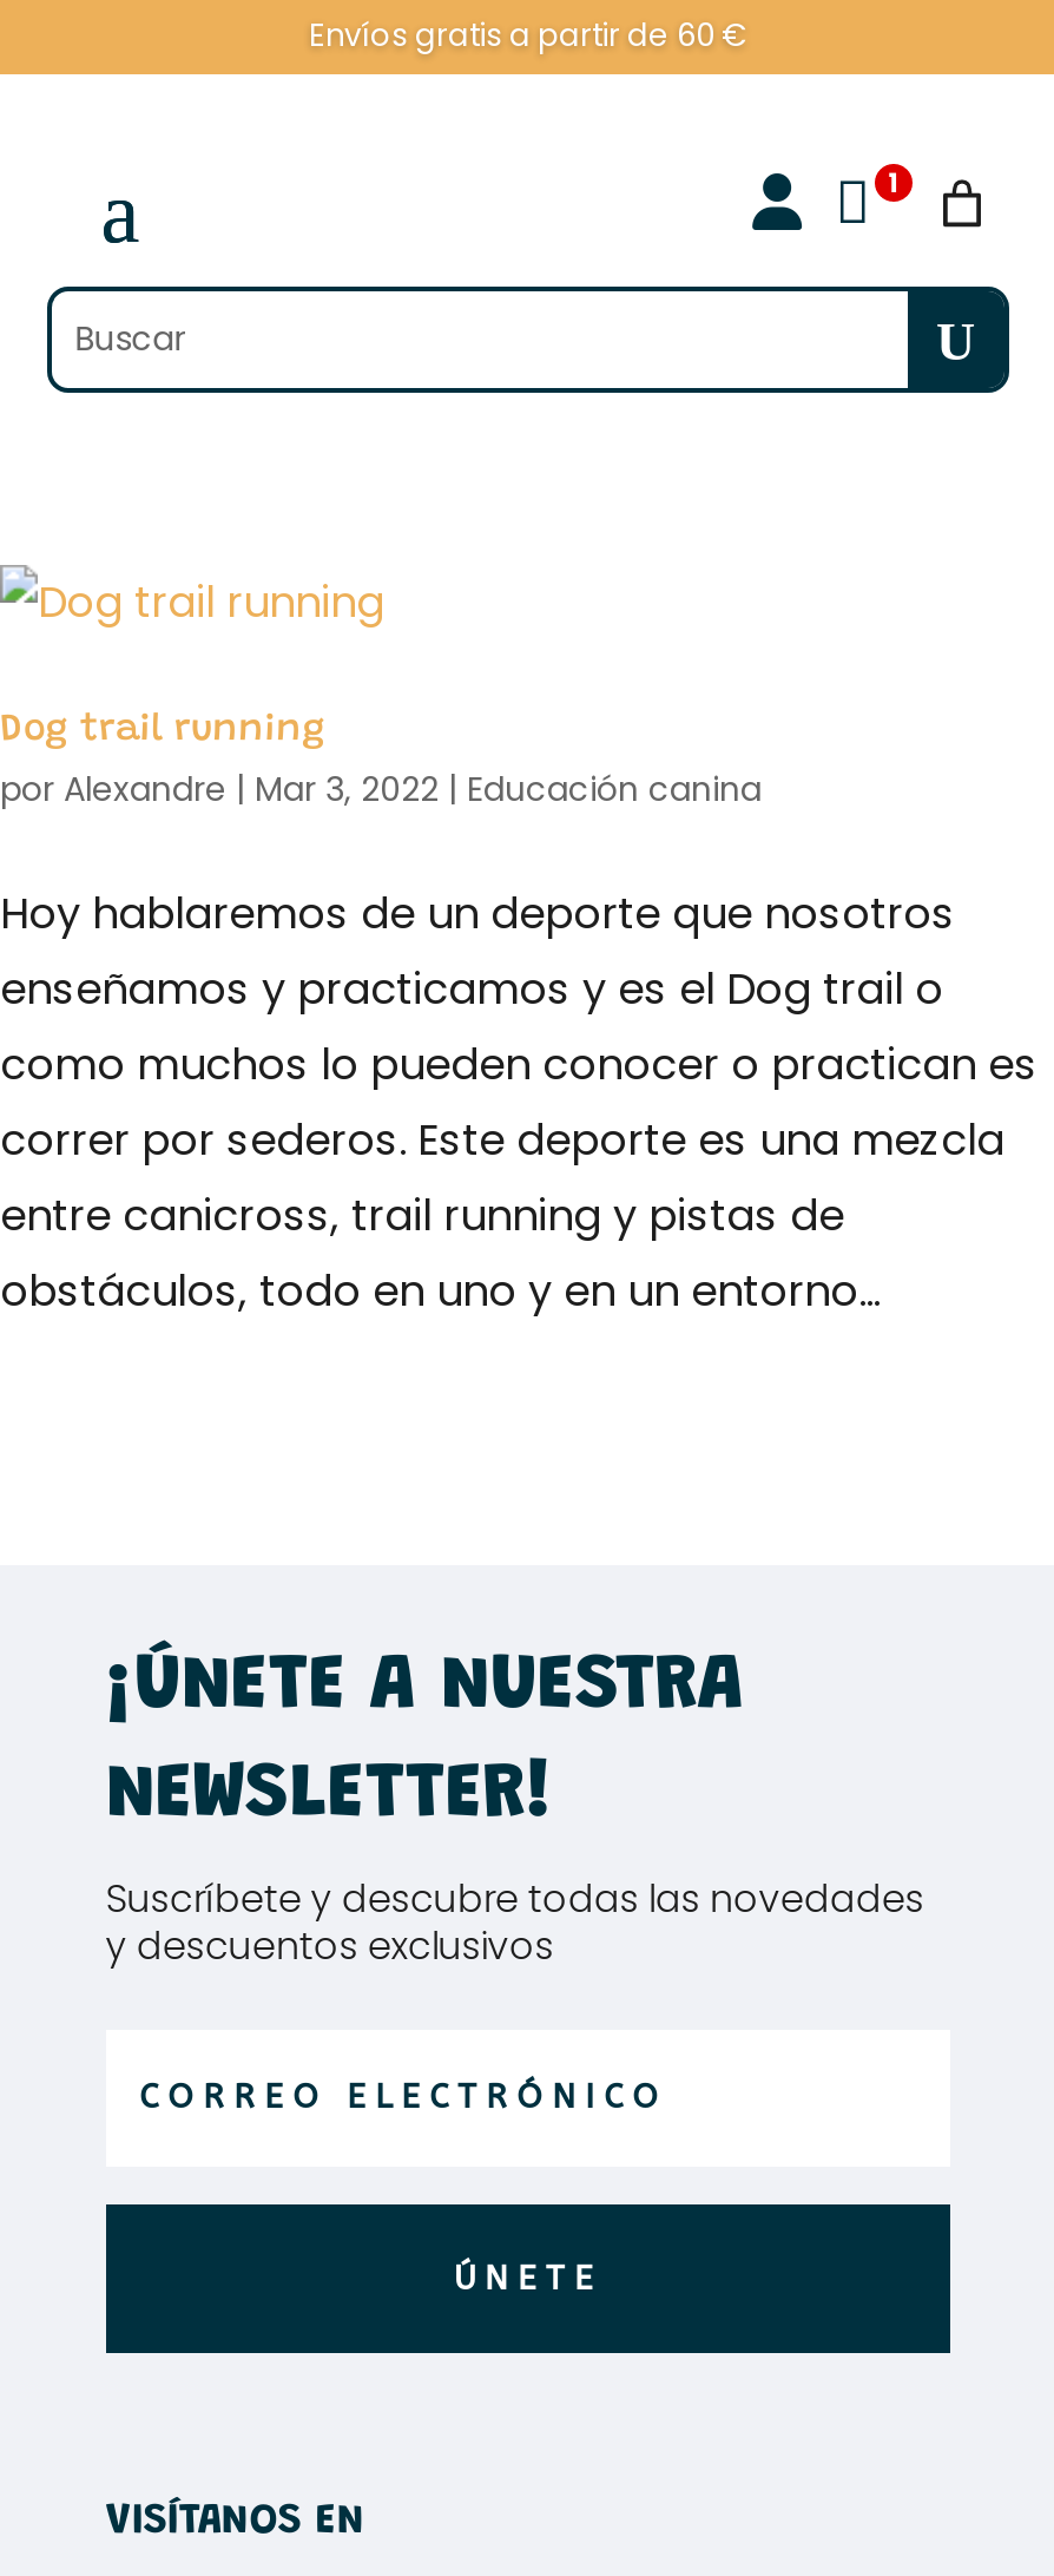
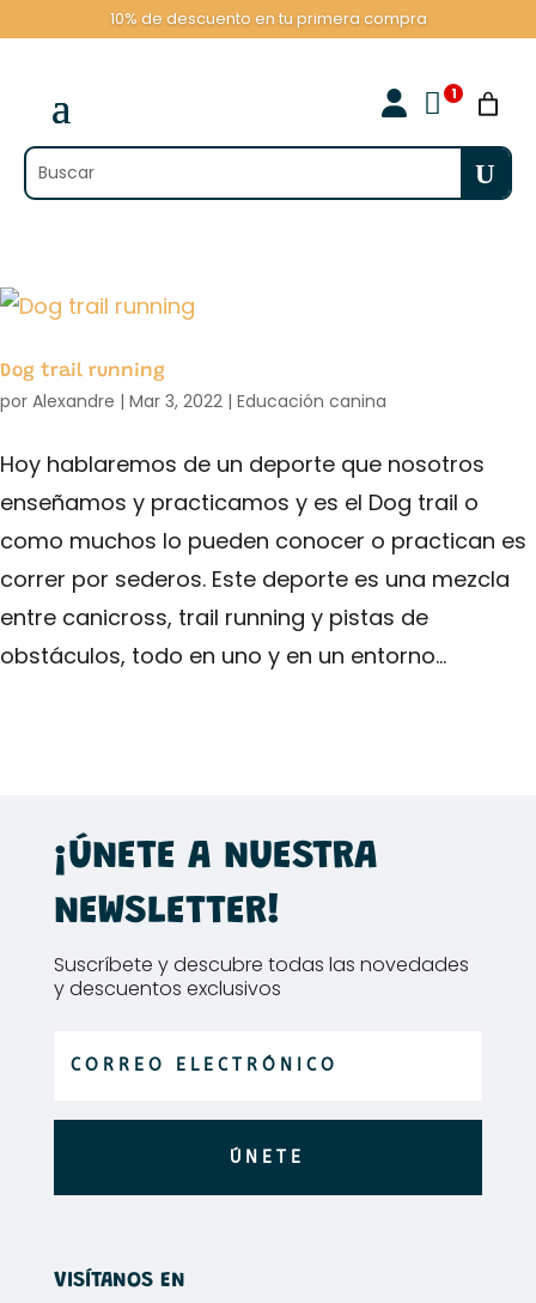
- Envíos gratis a partir de 60 €
+ 10% de descuento en tu primera compra
